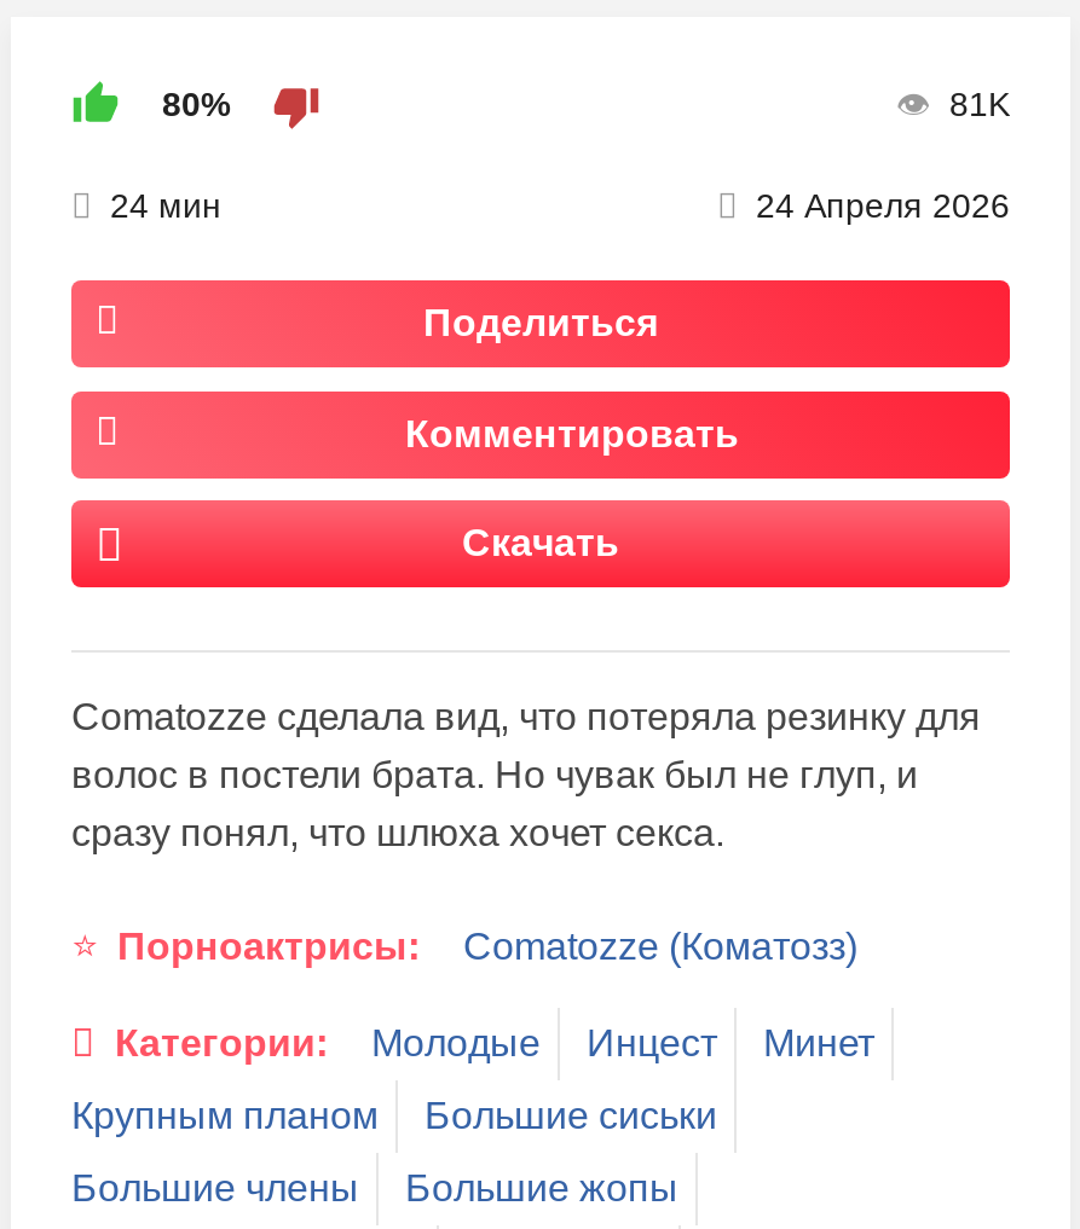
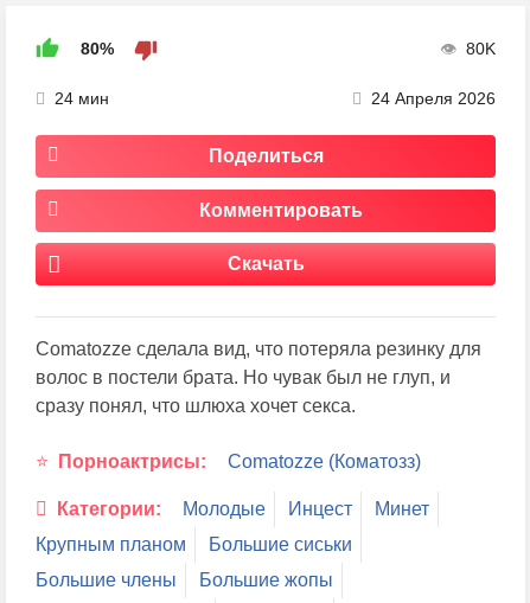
- 81K
+ 80K
